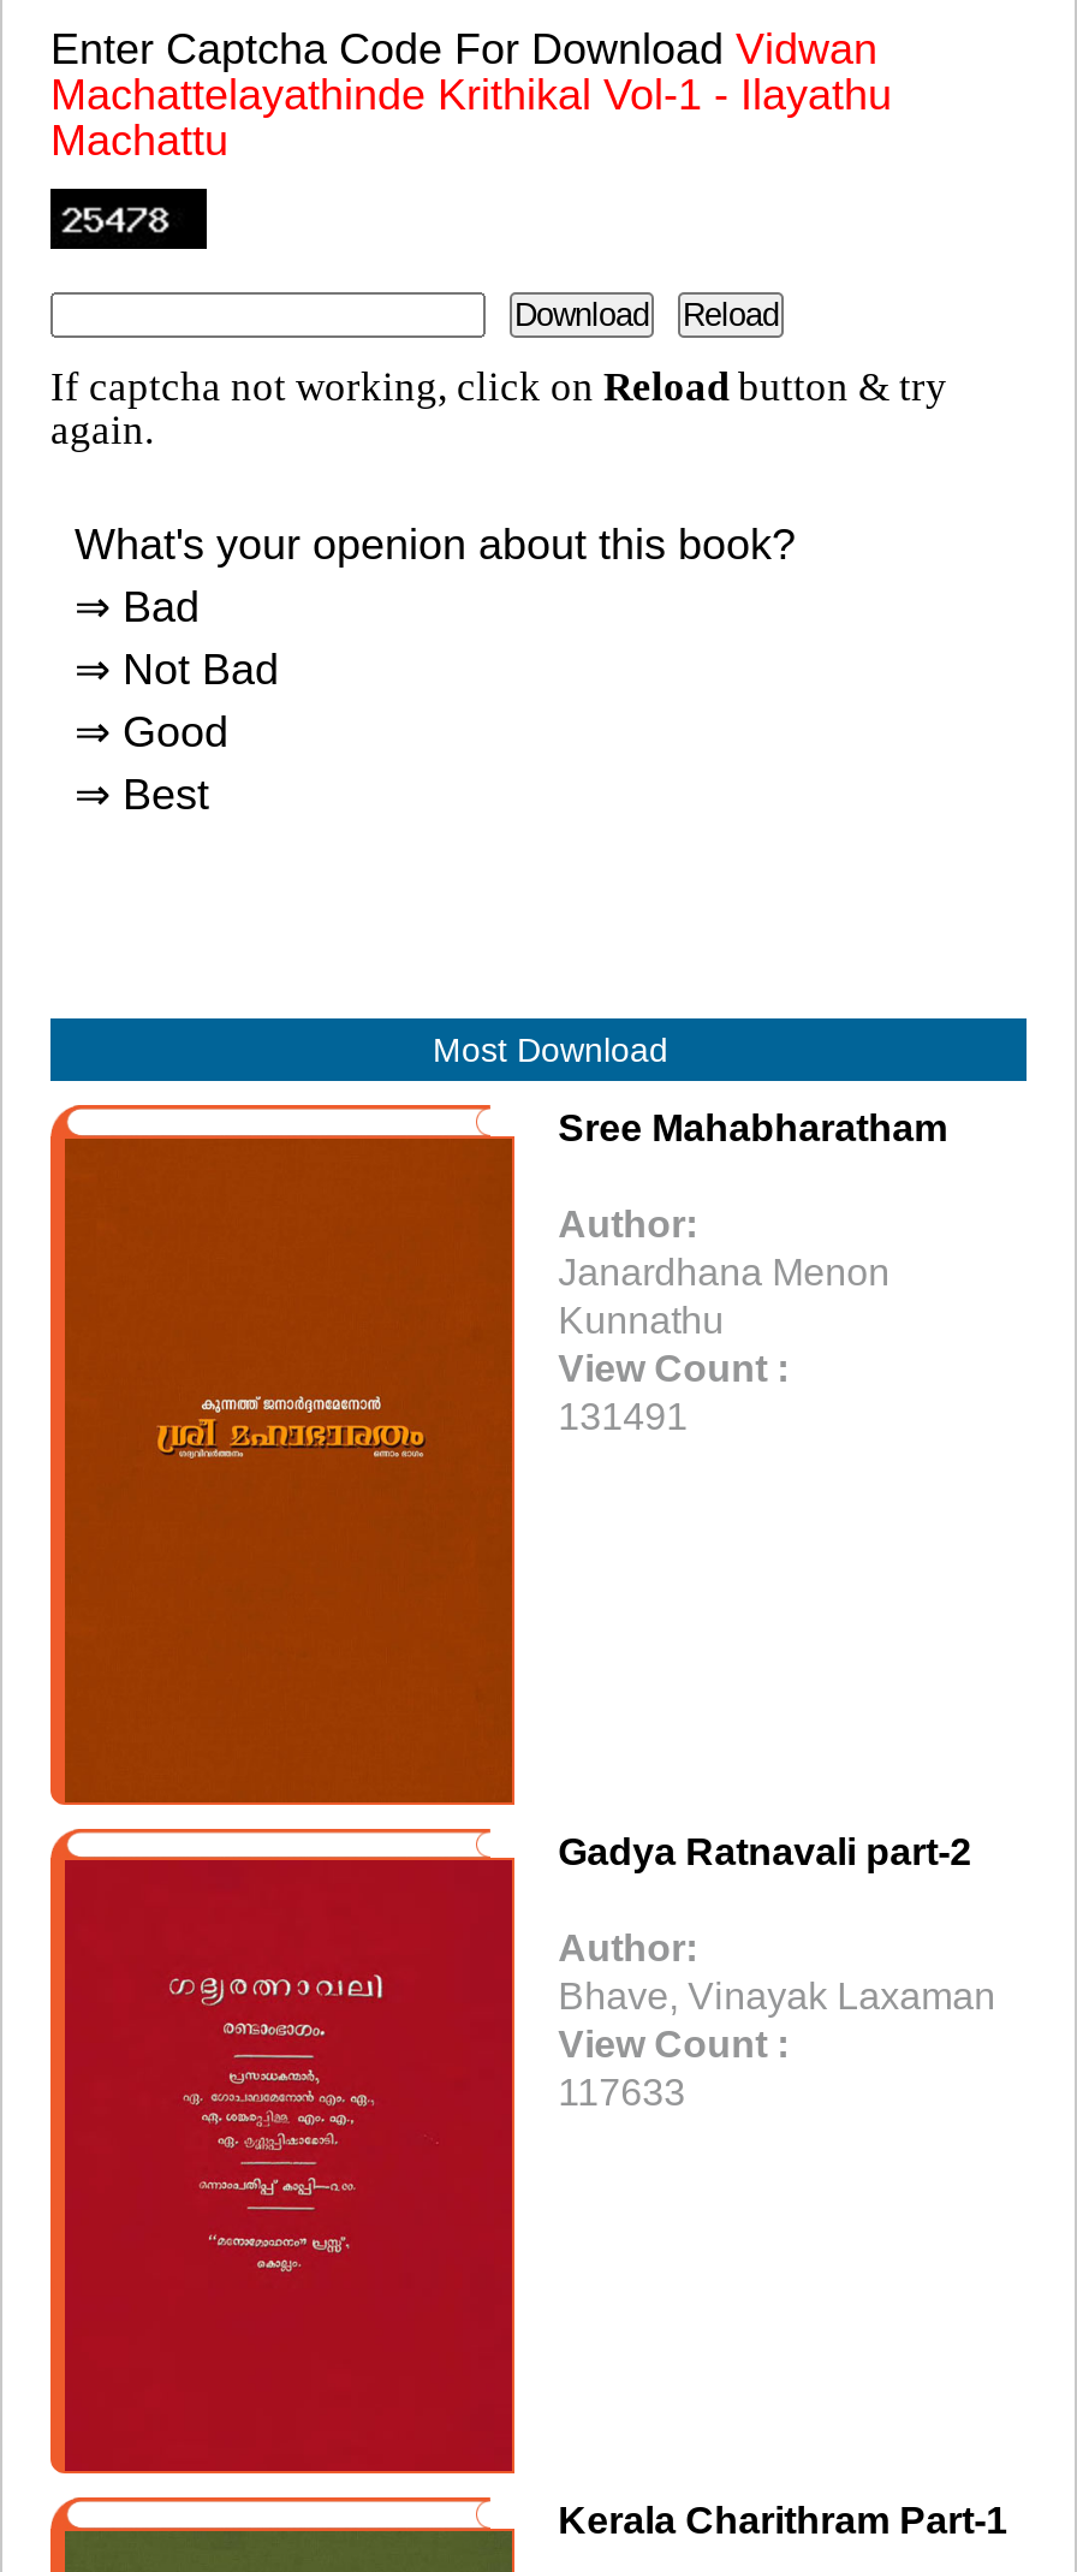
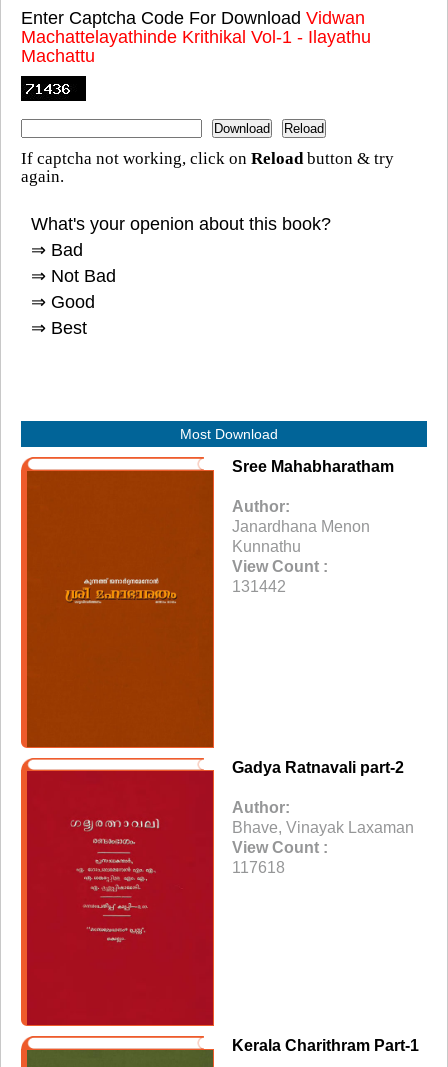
- 131491
+ 131442

- 117633
+ 117618
